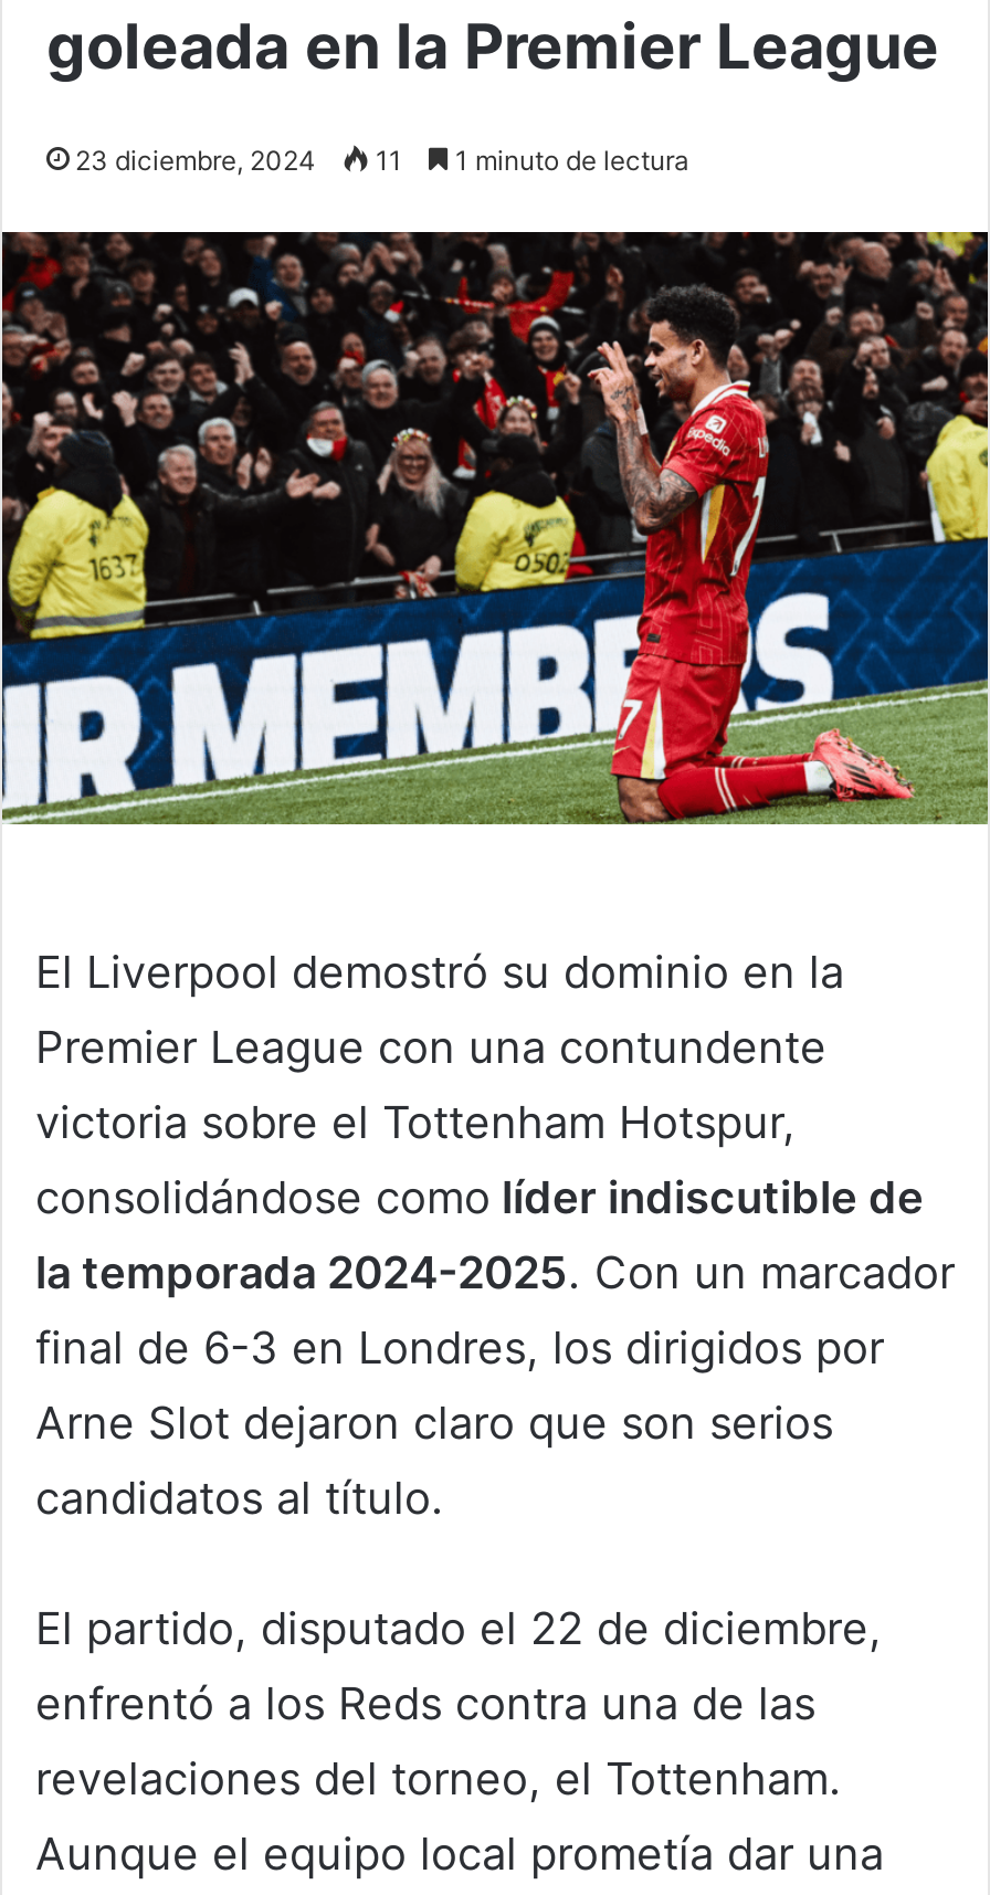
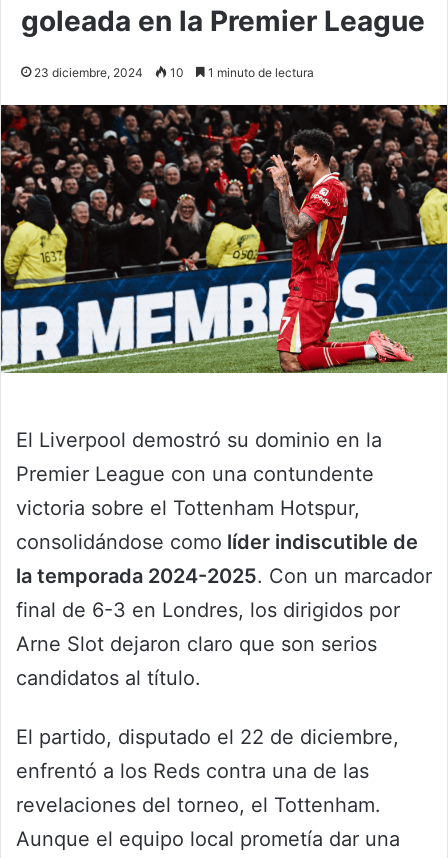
- 23 diciembre, 2024 11 1 minuto de lectura
+ 23 diciembre, 2024 10 1 minuto de lectura
